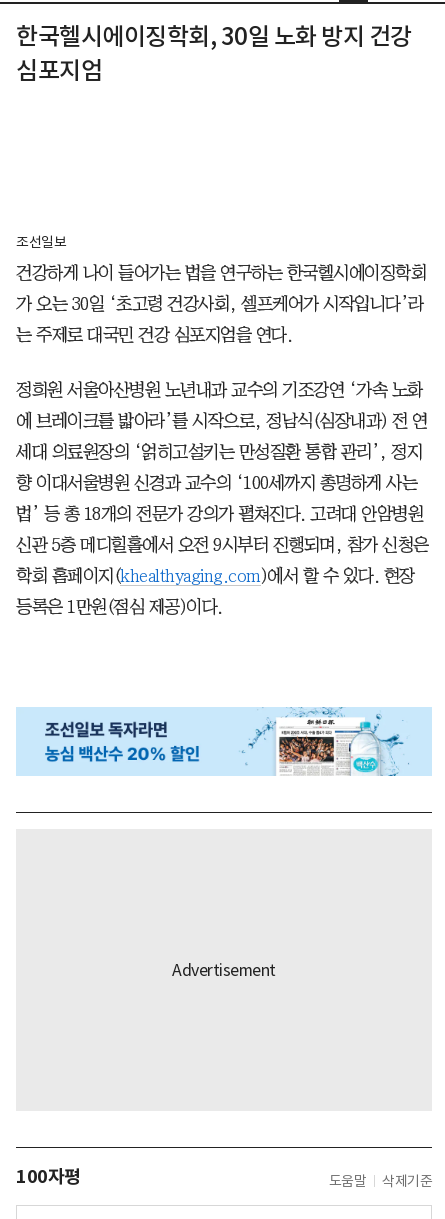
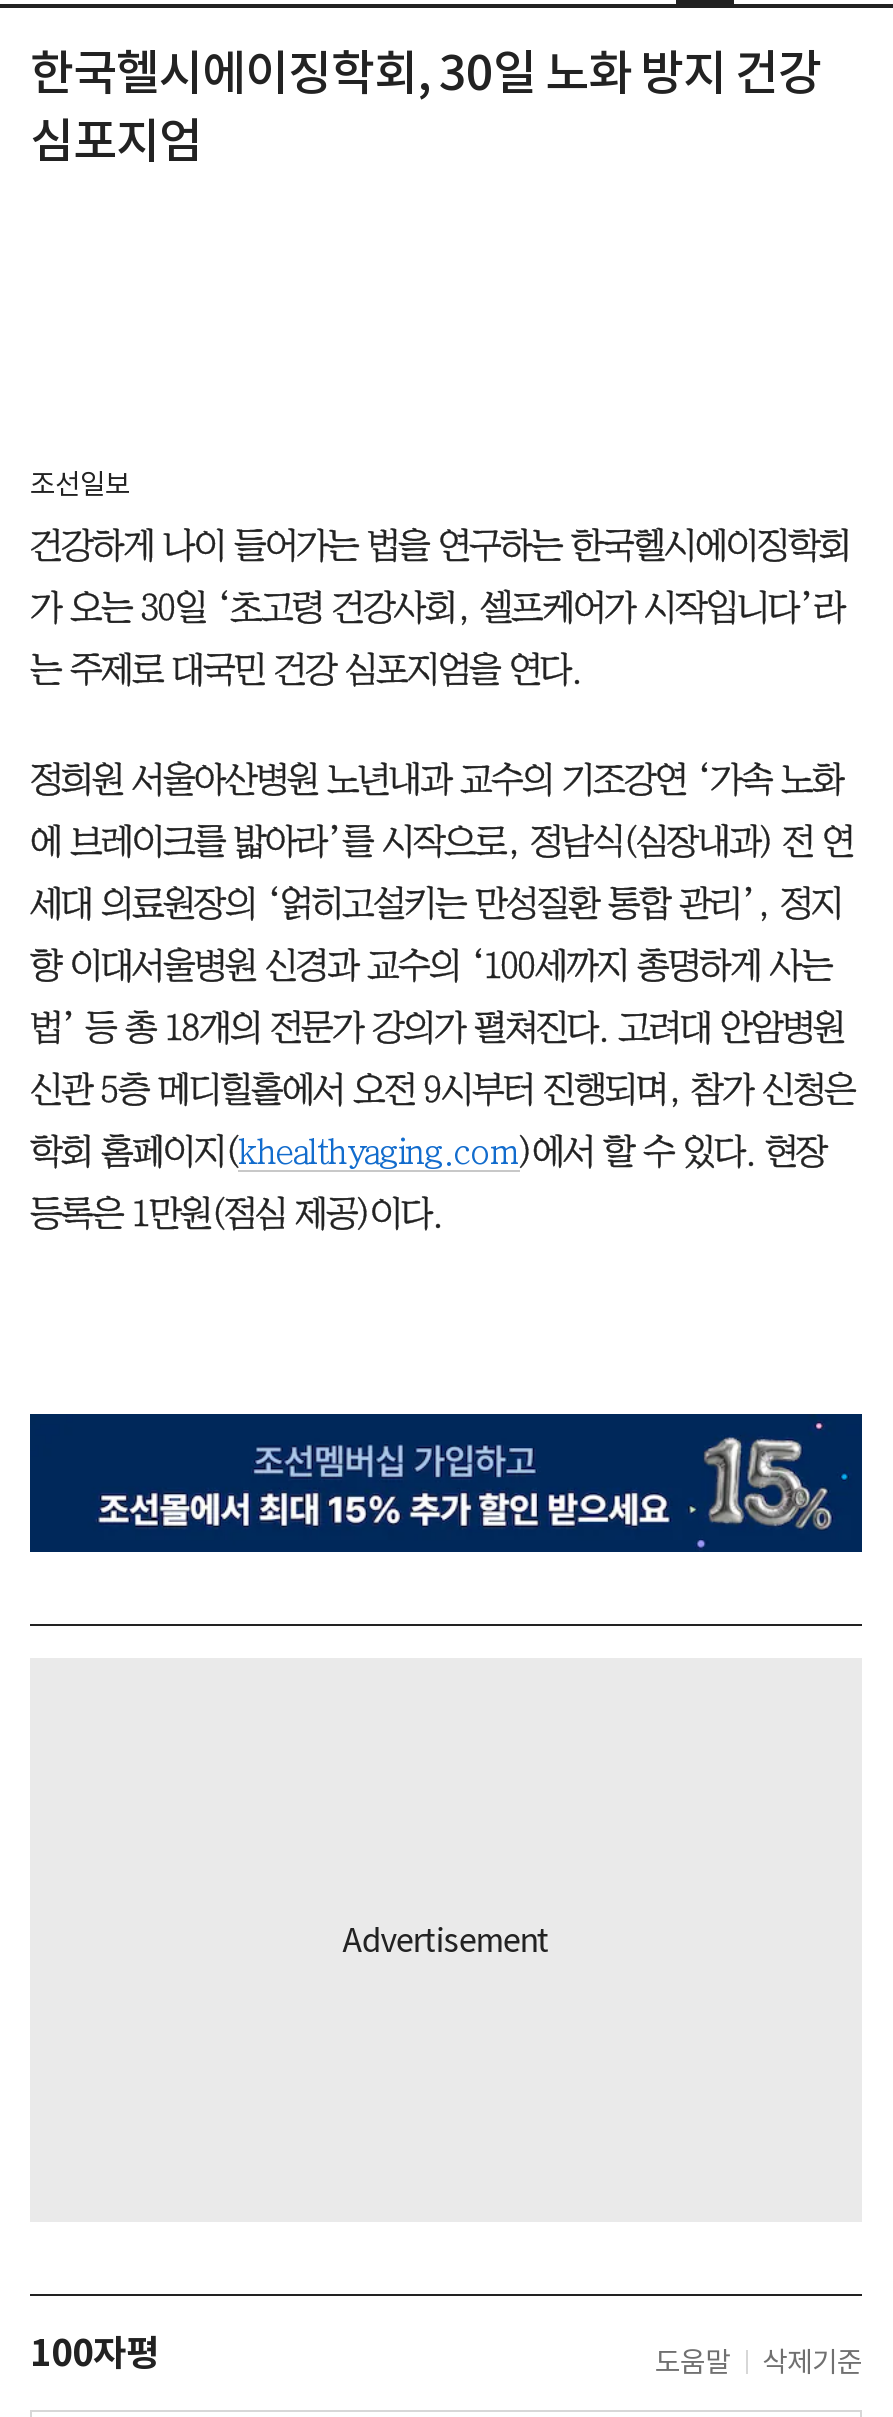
- [image]
+ [image]
